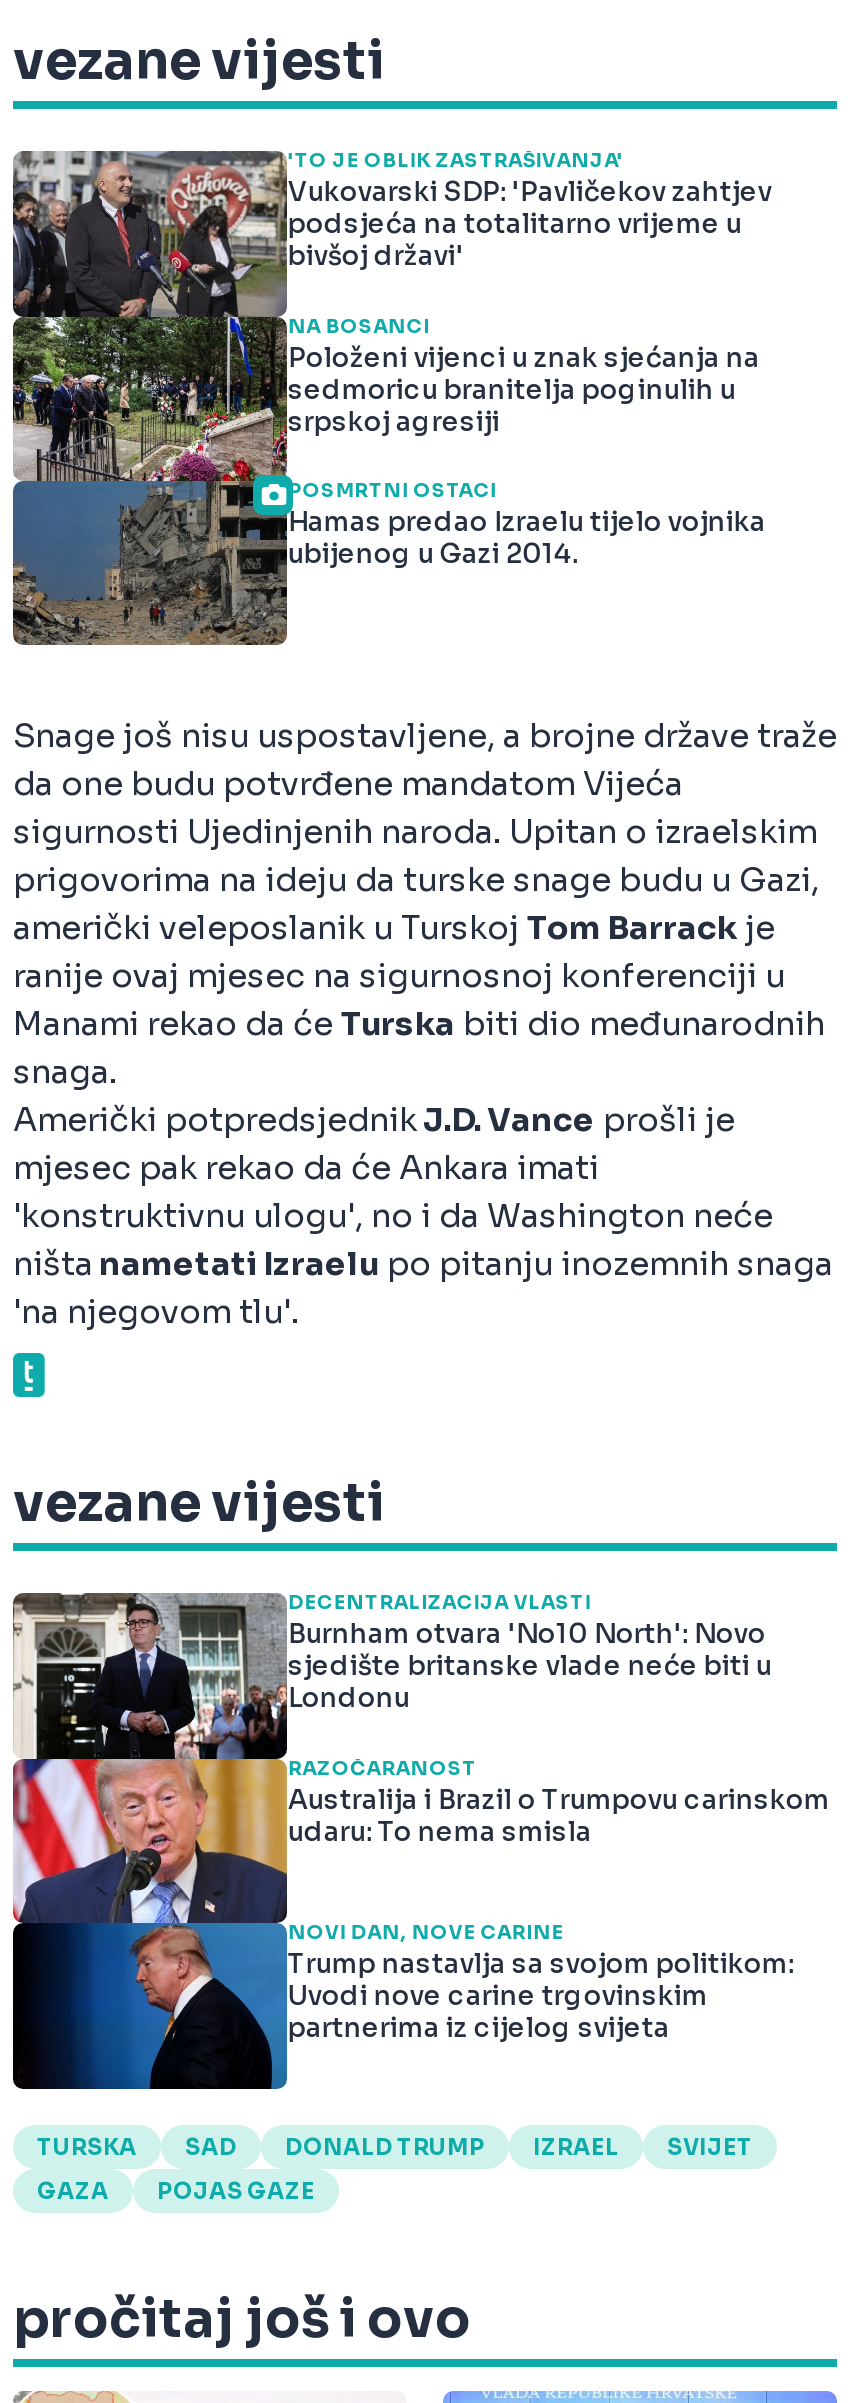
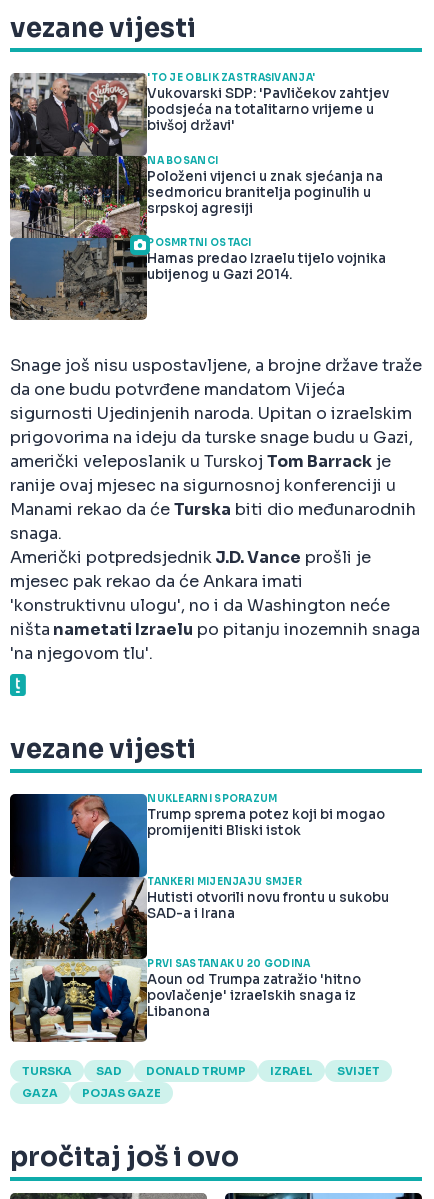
- [image]
- DECENTRALIZACIJA VLASTI
- Burnham otvara 'No10 North': Novo
- sjedište britanske vlade neće biti u
- Londonu
+ [image]
+ NUKLEARNI SPORAZUM
+ Trump sprema potez koji bi mogao
+ promijeniti Bliski istok

- RAZOČARANOST
- Australija i Brazil o Trumpovu carinskom
- udaru: To nema smisla
+ TANKERI MIJENJAJU SMJER
+ Hutisti otvorili novu frontu u sukobu
+ SAD-a i Irana

- NOVI DAN, NOVE CARINE
- Trump nastavlja sa svojom politikom:
- Uvodi nove carine trgovinskim
- partnerima iz cijelog svijeta
+ PRVI SASTANAK U 20 GODINA
+ Aoun od Trumpa zatražio 'hitno
+ povlačenje' izraelskih snaga iz
+ Libanona
